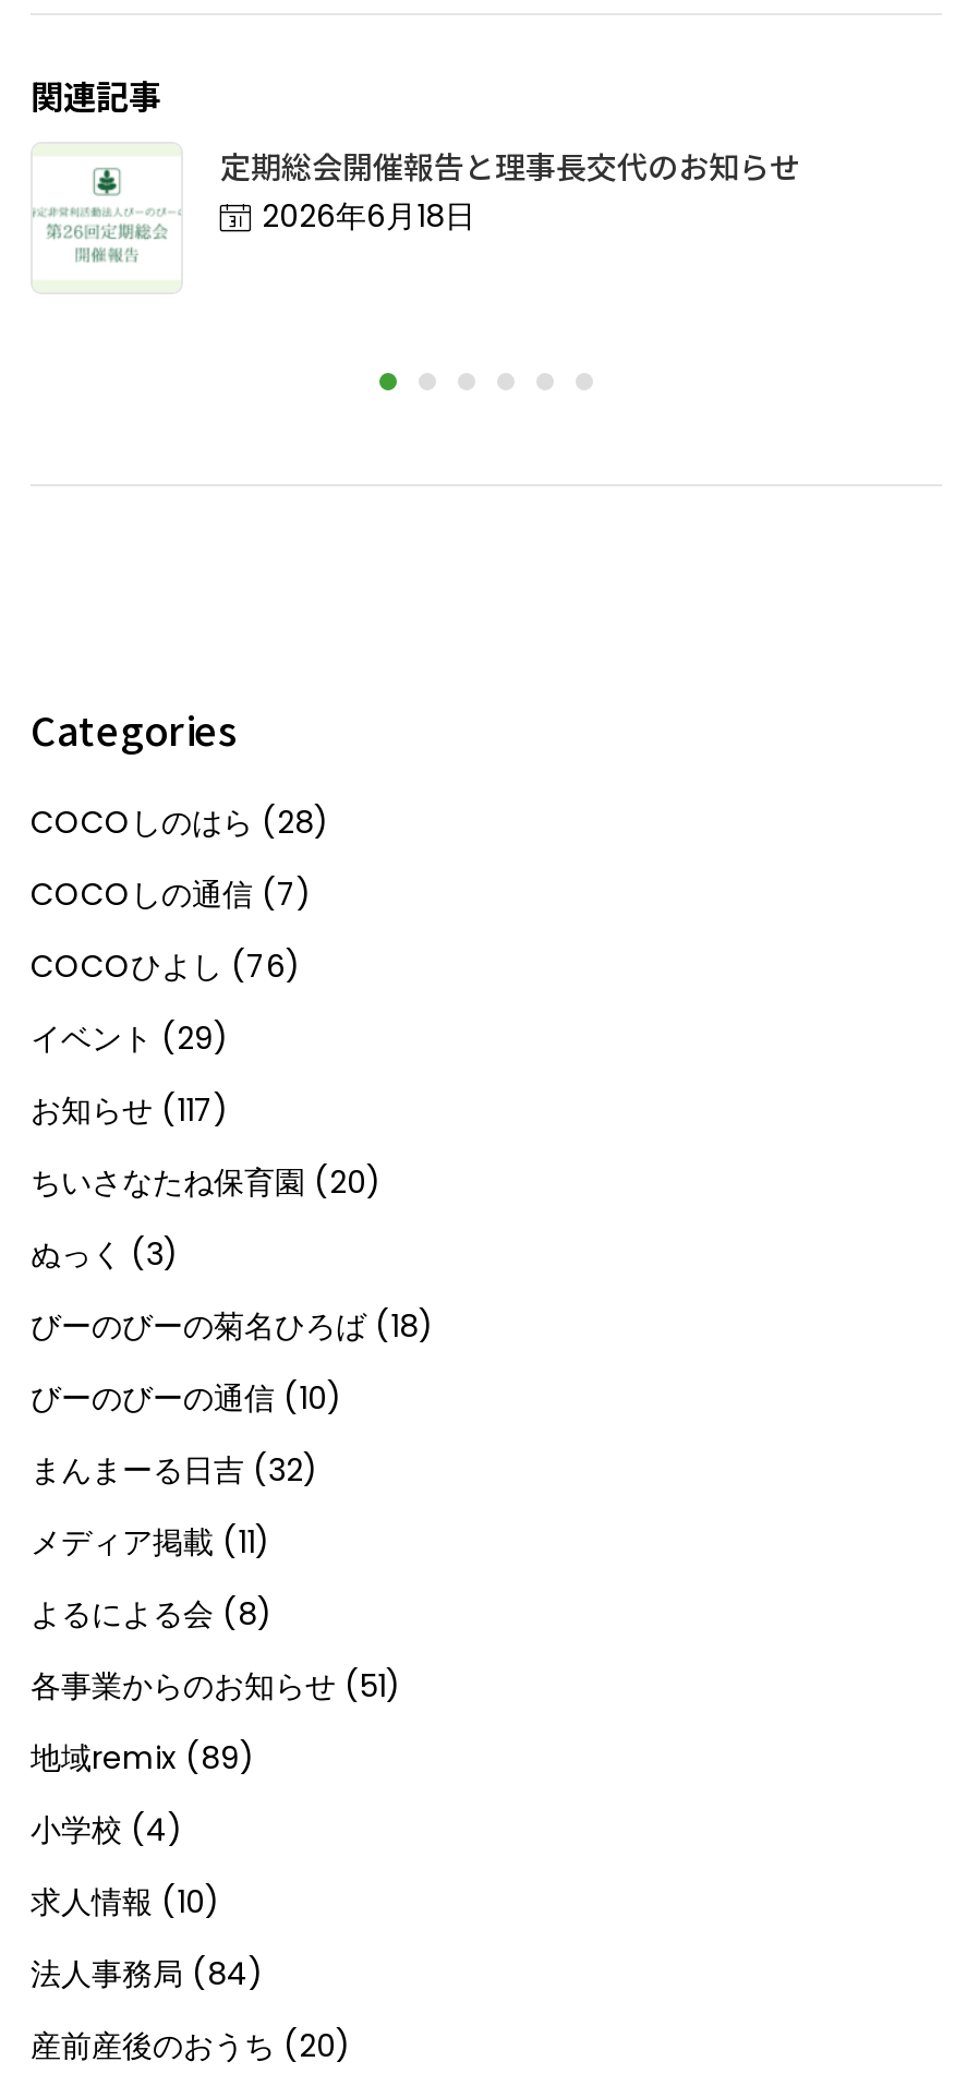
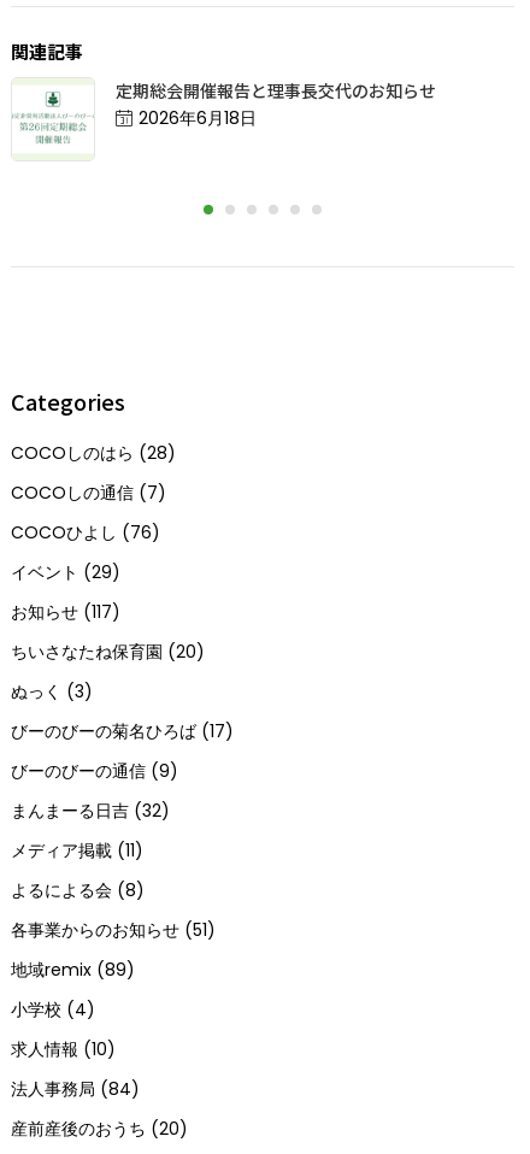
- びーのびーの菊名ひろば(18)
+ びーのびーの菊名ひろば(17)

- びーのびーの通信(10)
+ びーのびーの通信(9)
